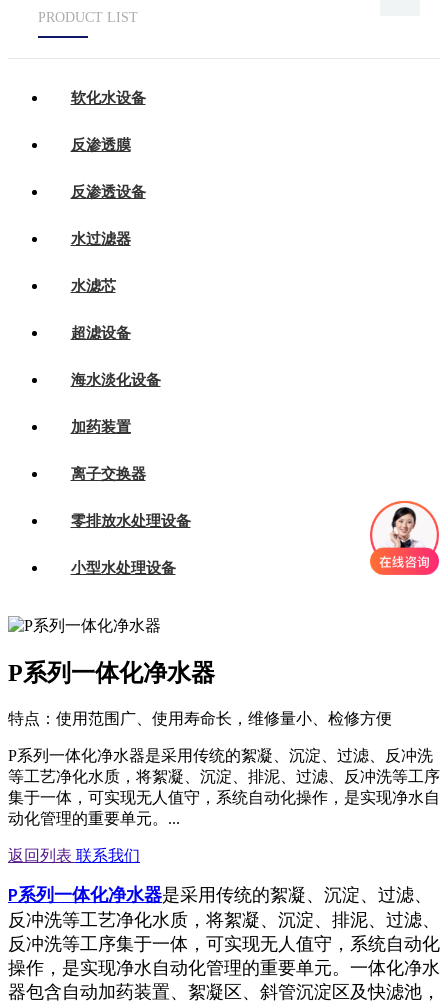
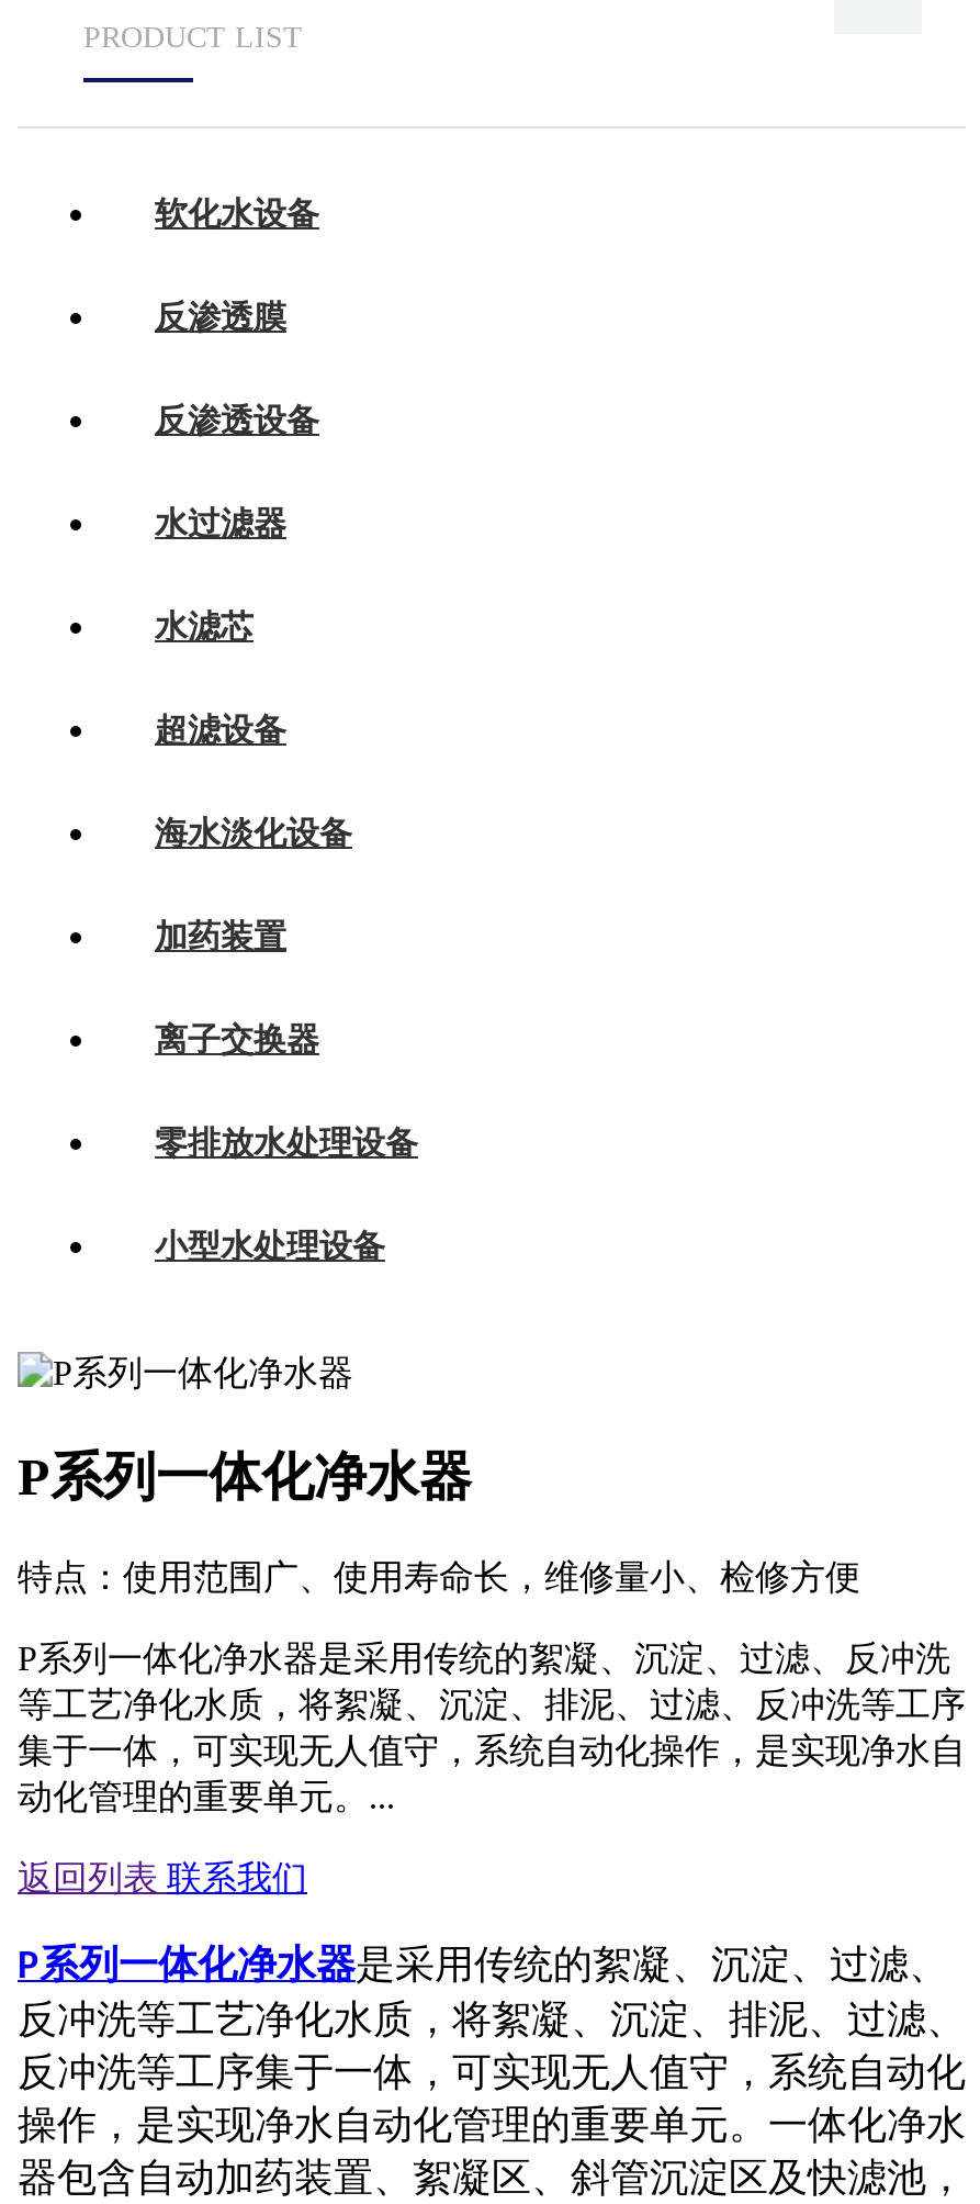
- [image]
